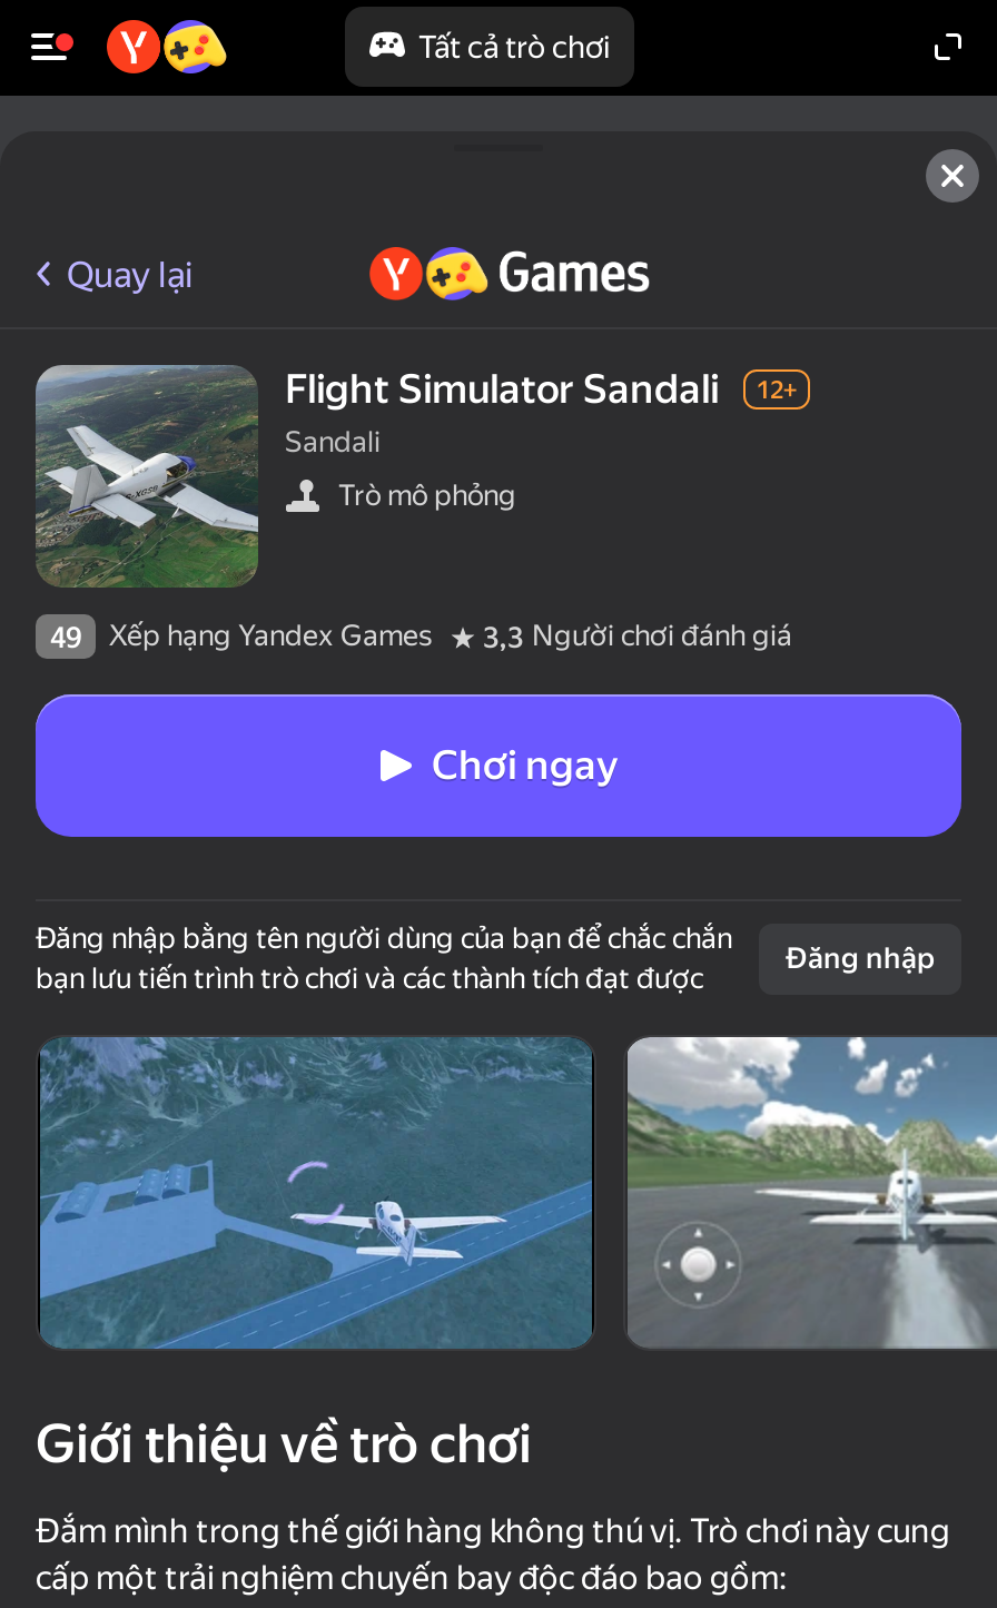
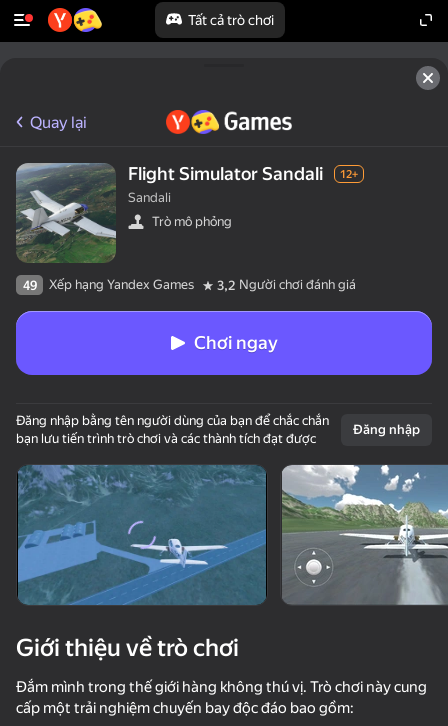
- 3,3 Người chơi đánh giá
+ 3,2 Người chơi đánh giá
